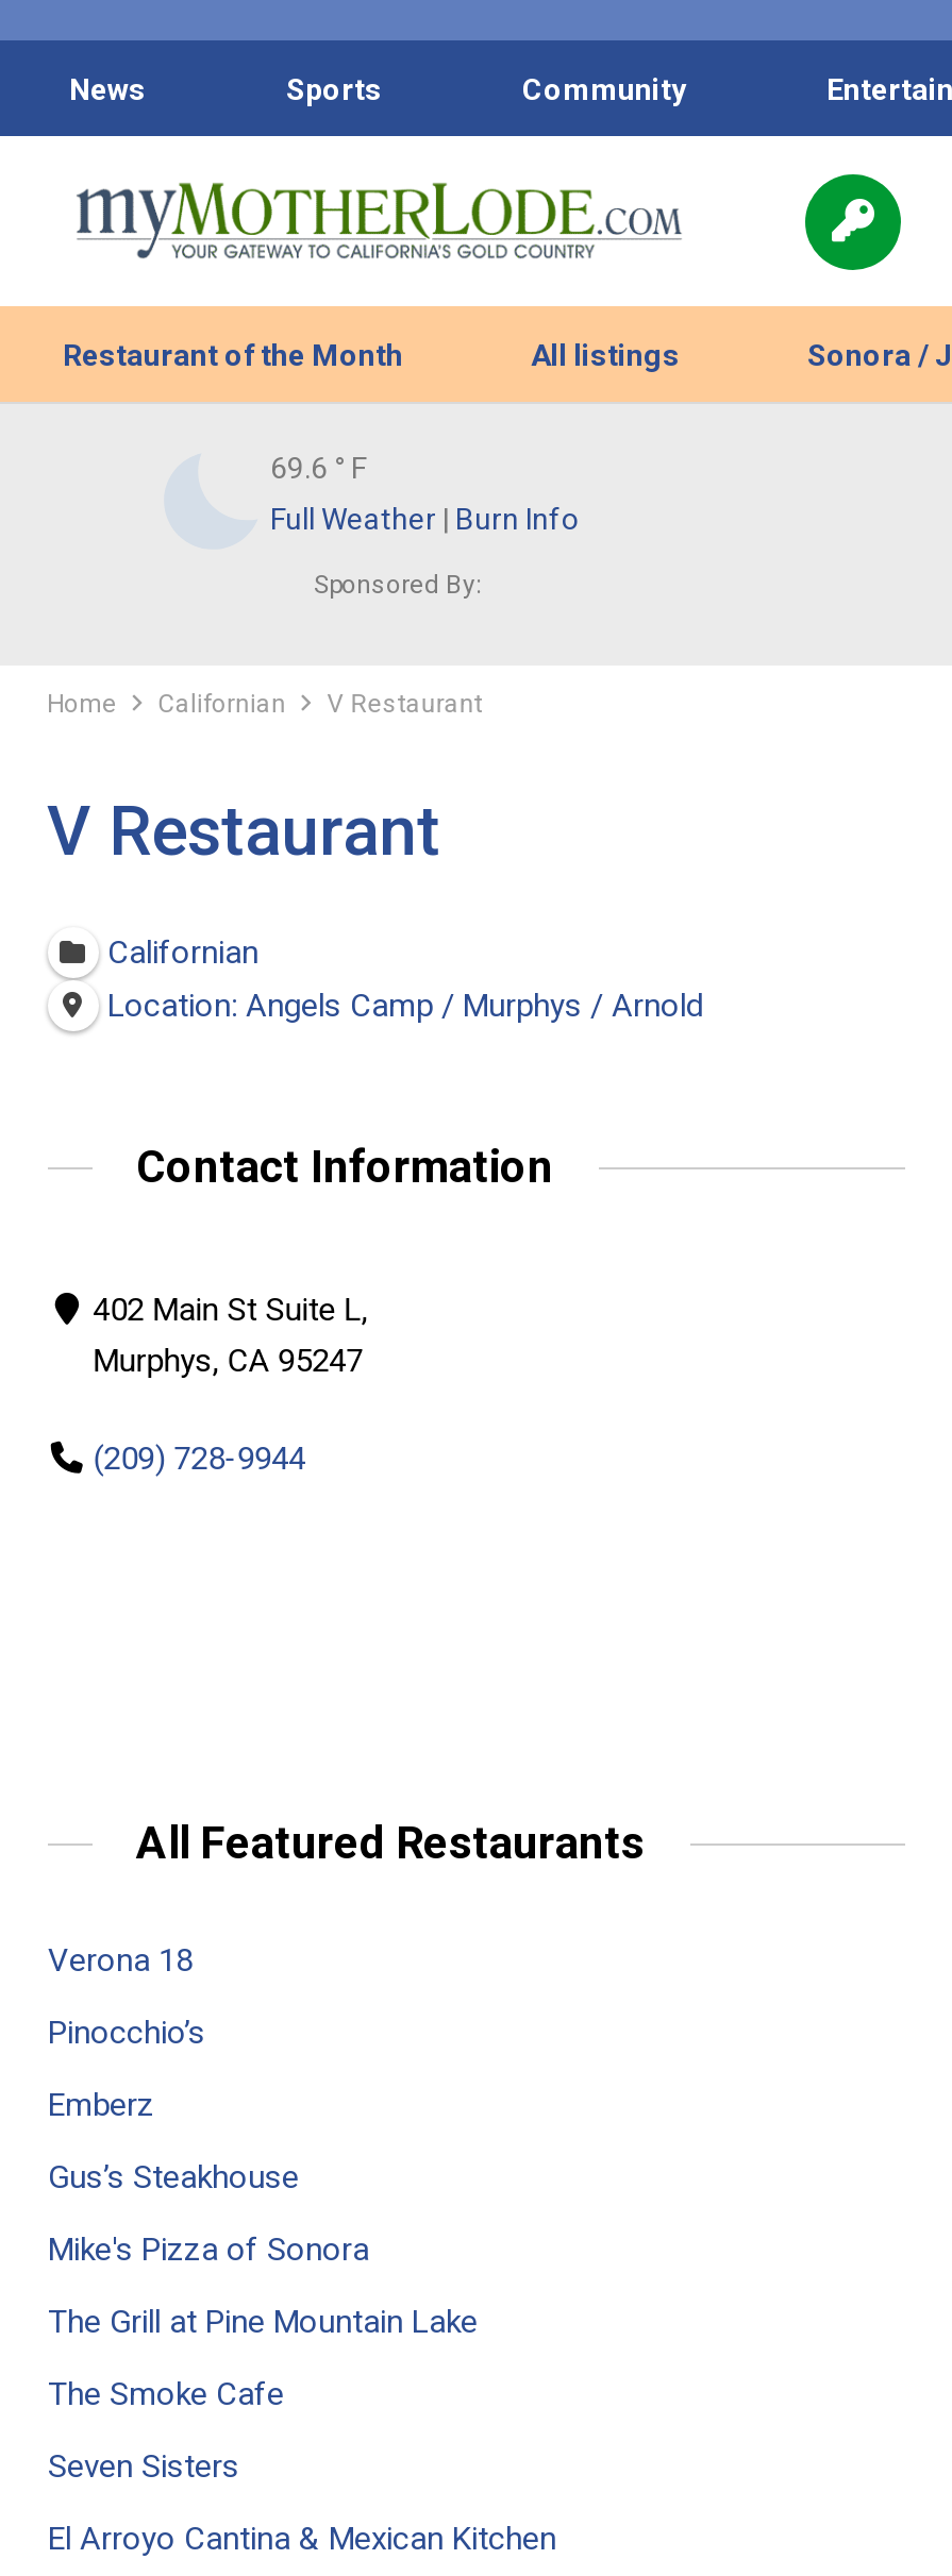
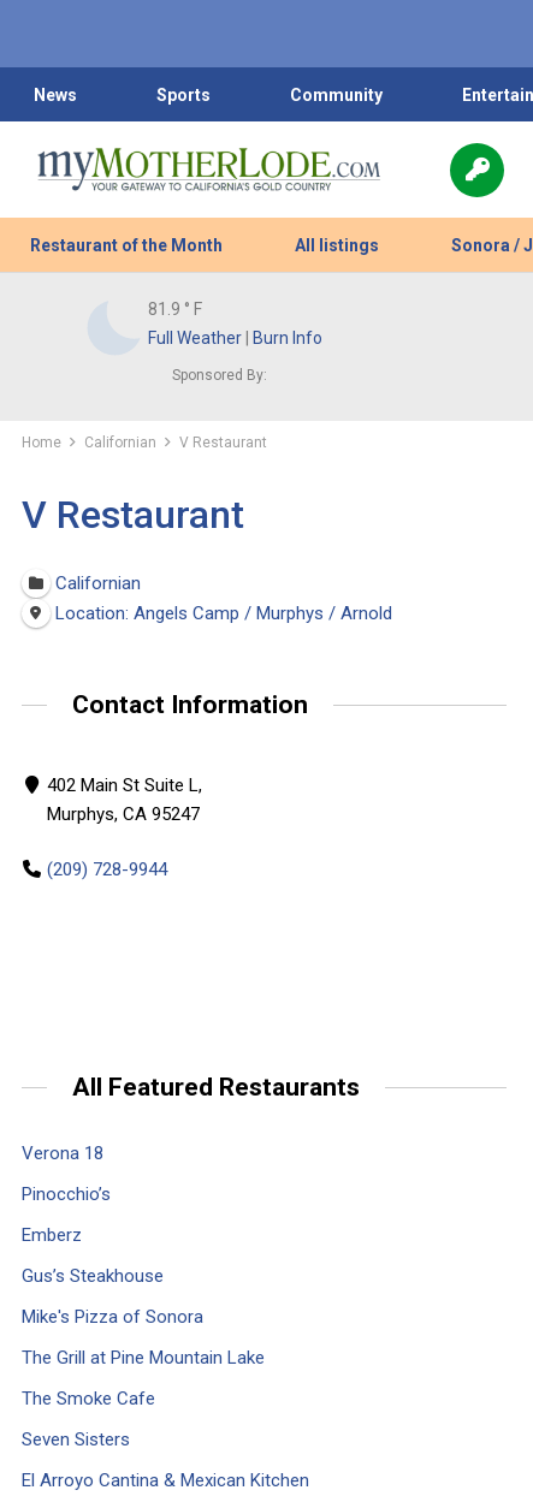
- 69.6 ° F
+ 81.9 ° F
